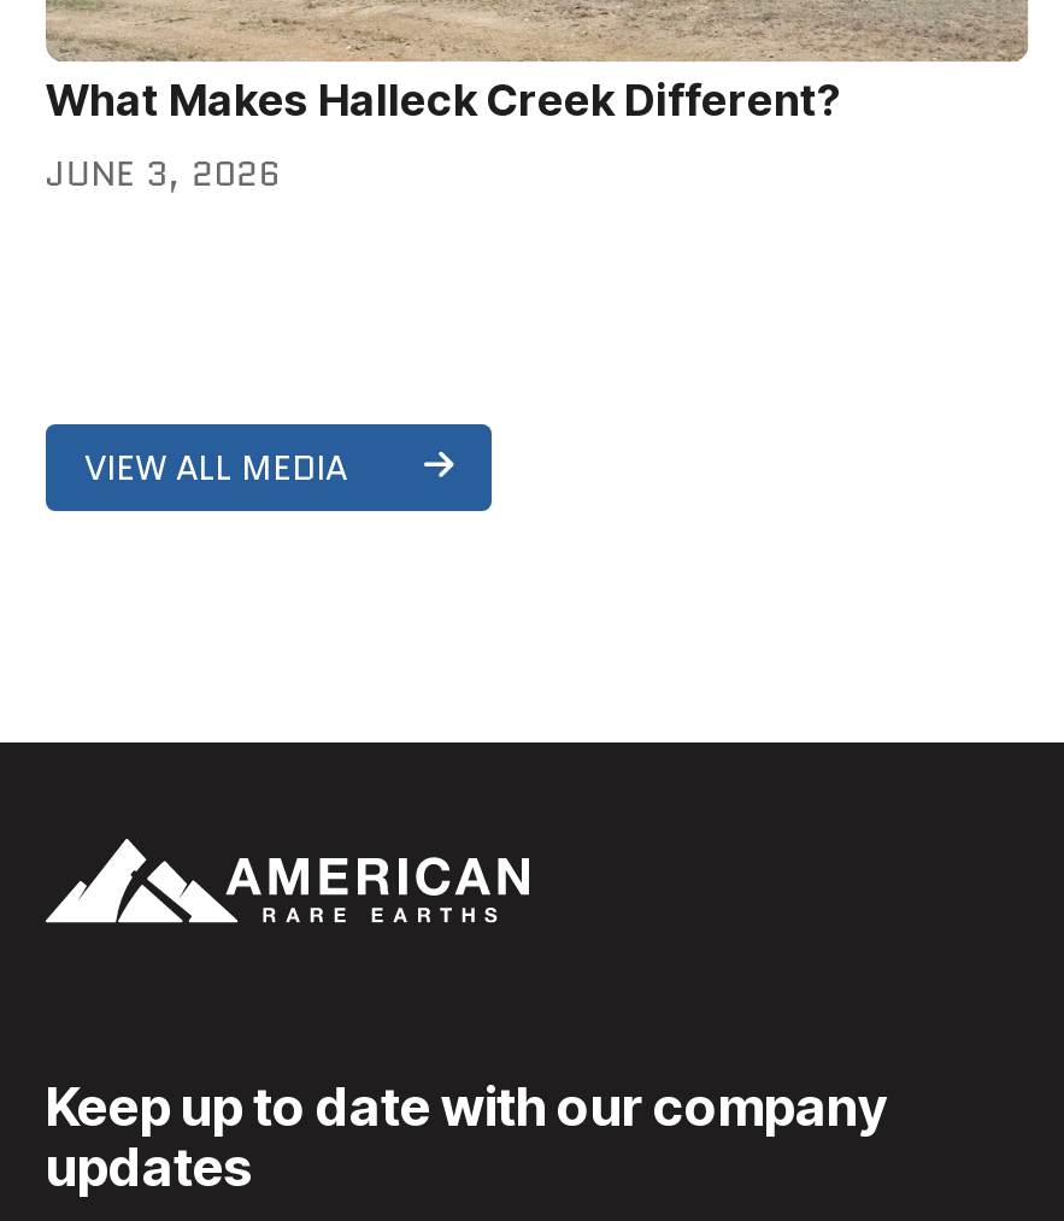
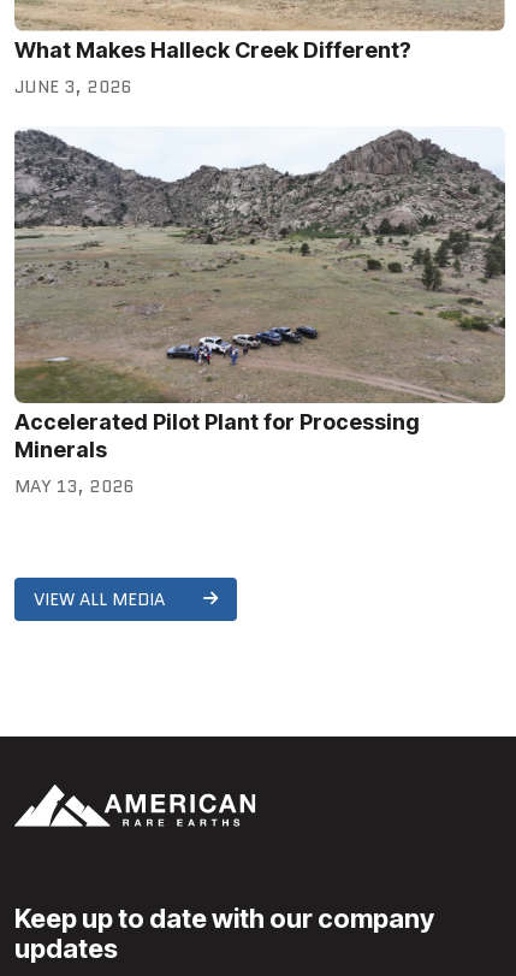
+ [image]
+ Accelerated Pilot Plant for Processing
+ Minerals
+ MAY 13, 2026
